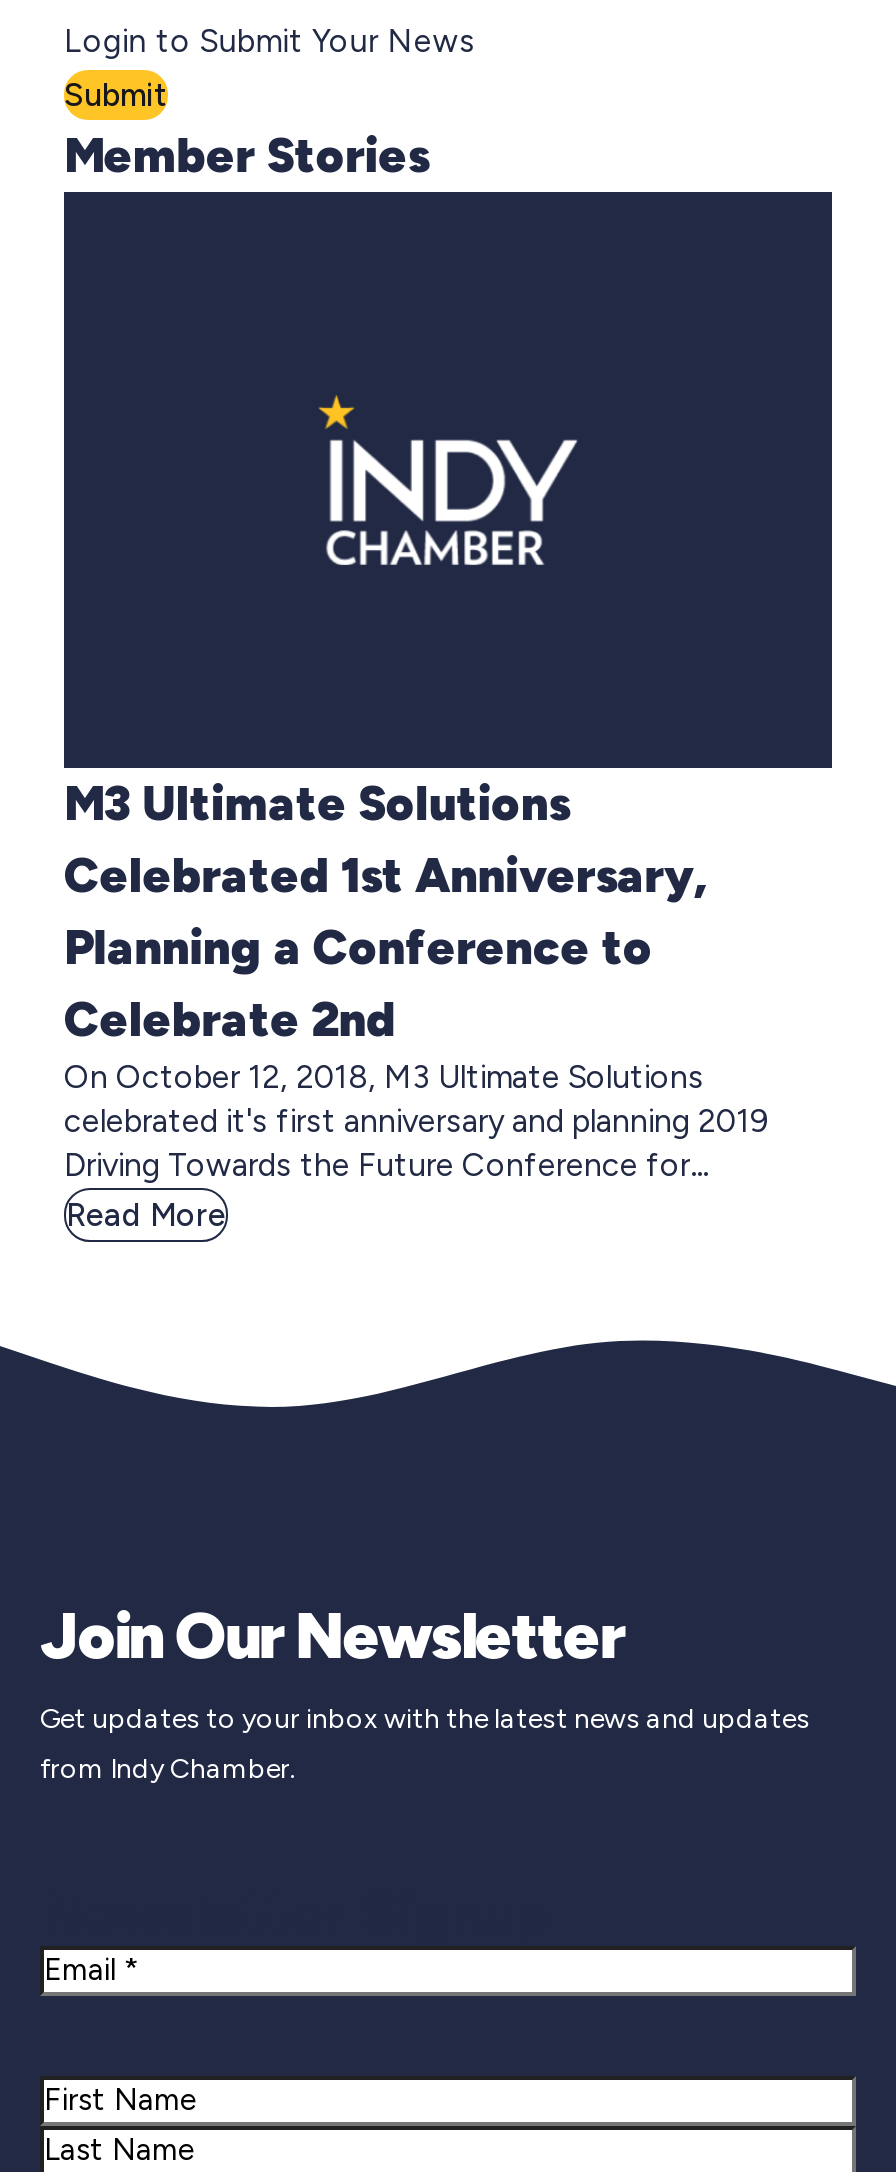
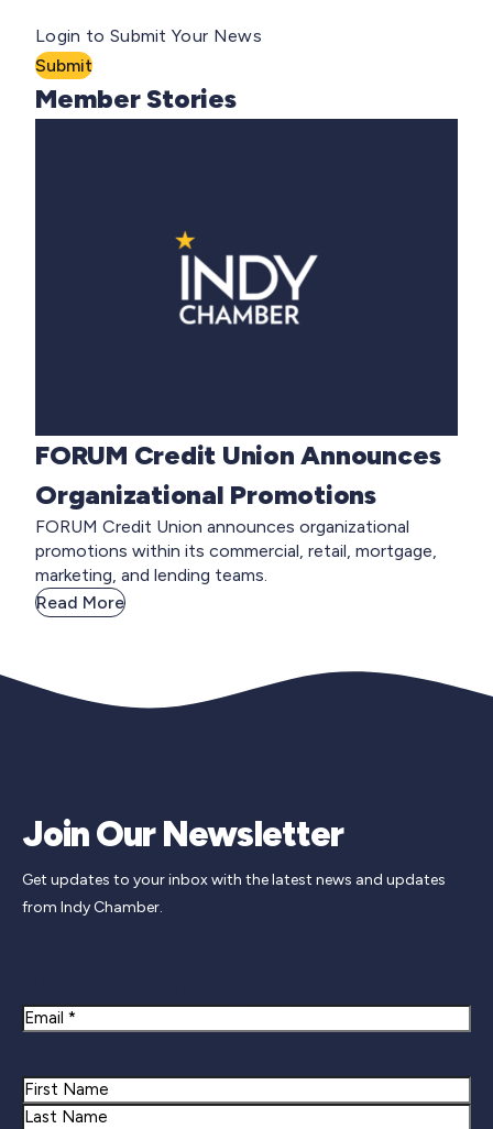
- M3 Ultimate Solutions
- Celebrated 1st Anniversary,
- Planning a Conference to
- Celebrate 2nd
- On October 12, 2018, M3 Ultimate Solutions
- celebrated it's first anniversary and planning 2019
- Driving Towards the Future Conference for...
+ FORUM Credit Union Announces
+ Organizational Promotions
+ FORUM Credit Union announces organizational
+ promotions within its commercial, retail, mortgage,
+ marketing, and lending teams.
